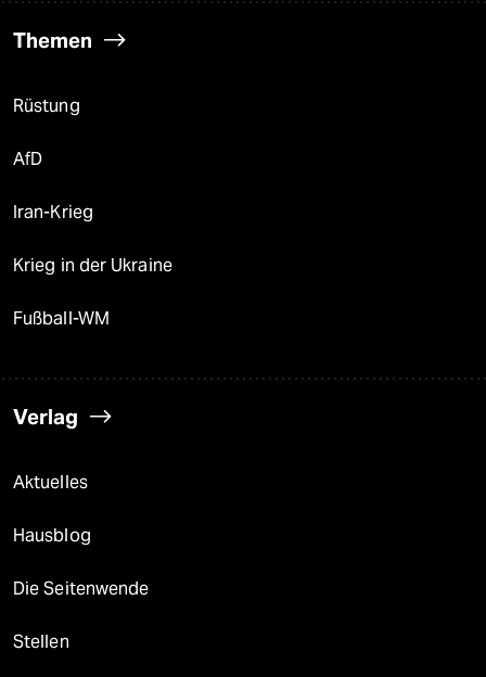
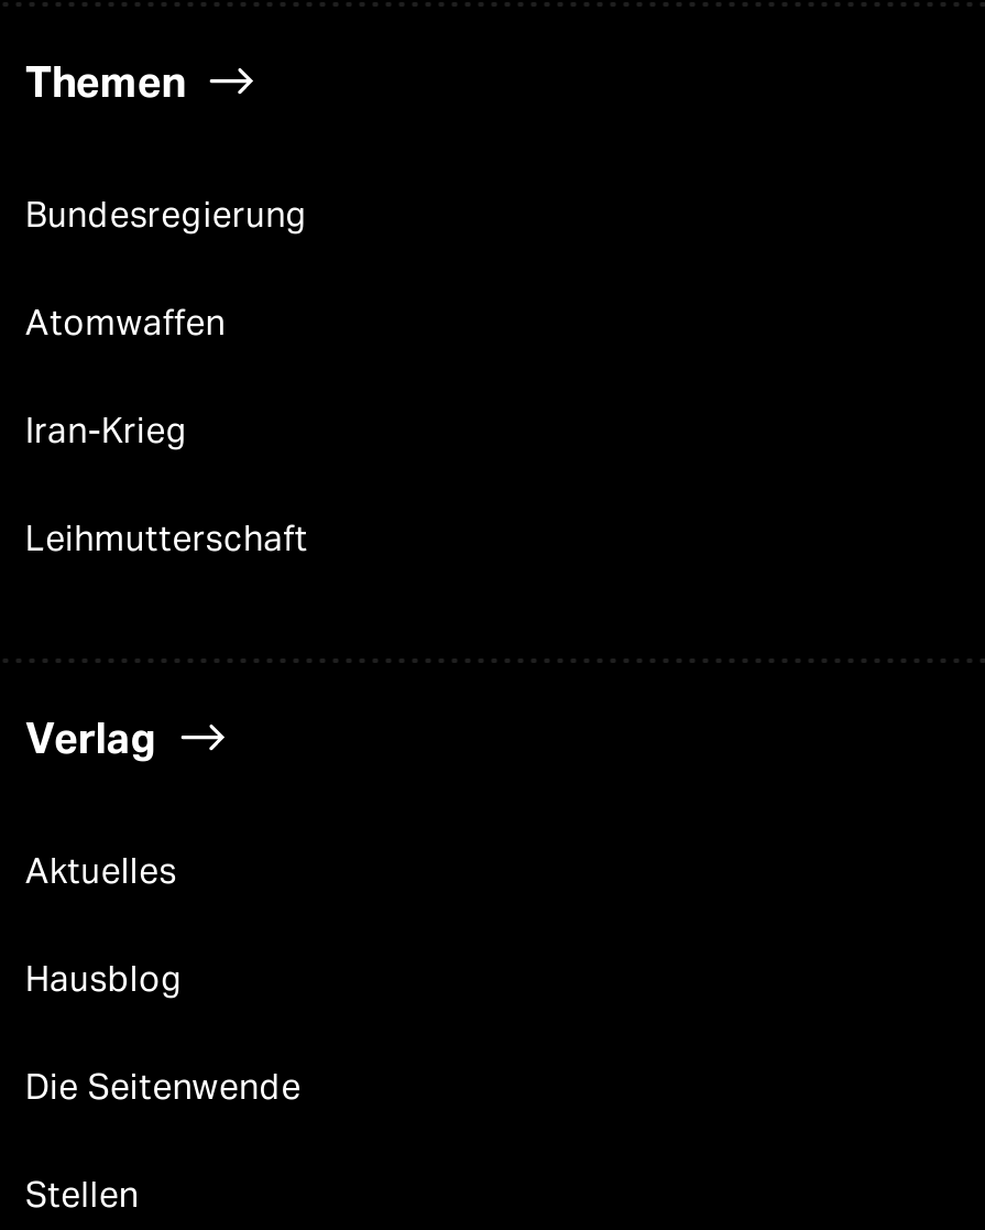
- Rüstung
+ Bundesregierung

- AfD
+ Atomwaffen

- Krieg in der Ukraine
- Fußball-WM
+ Leihmutterschaft
